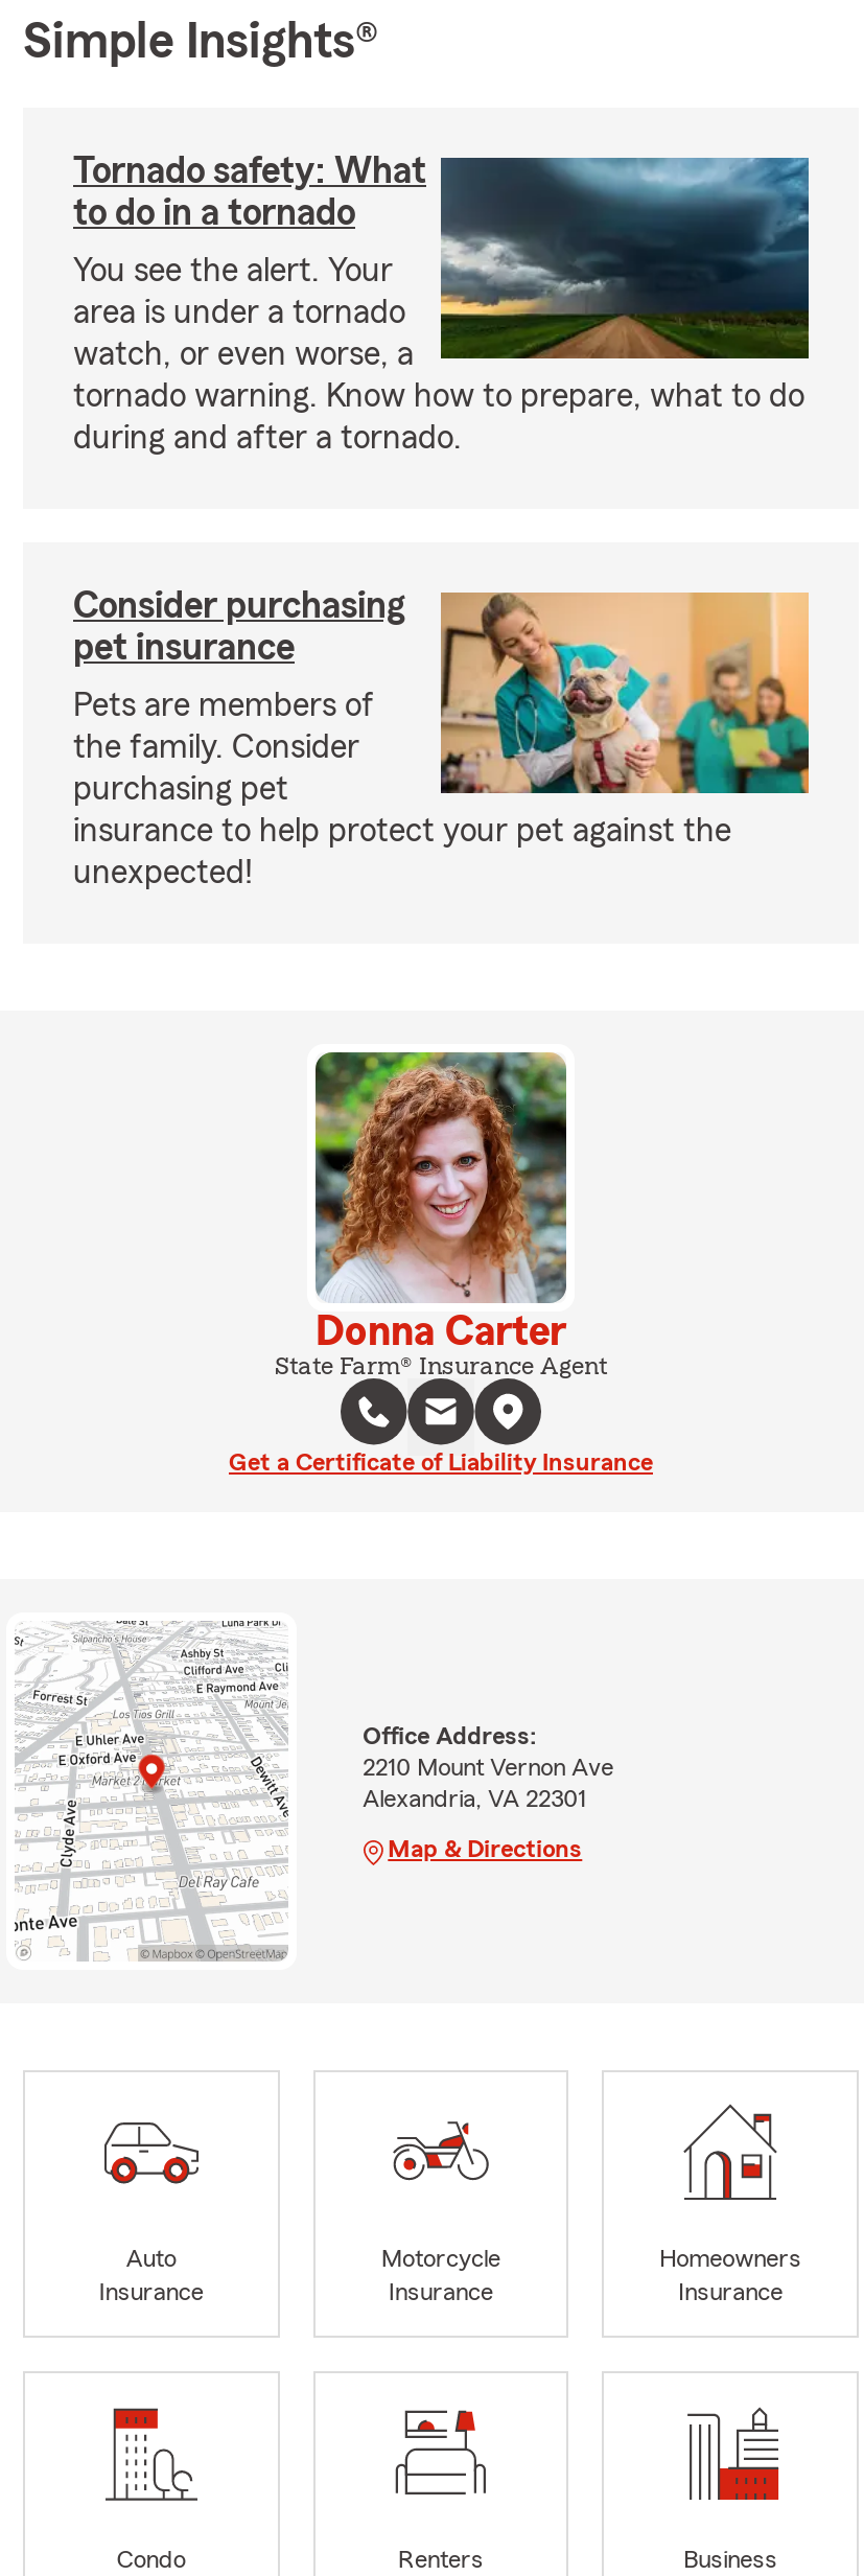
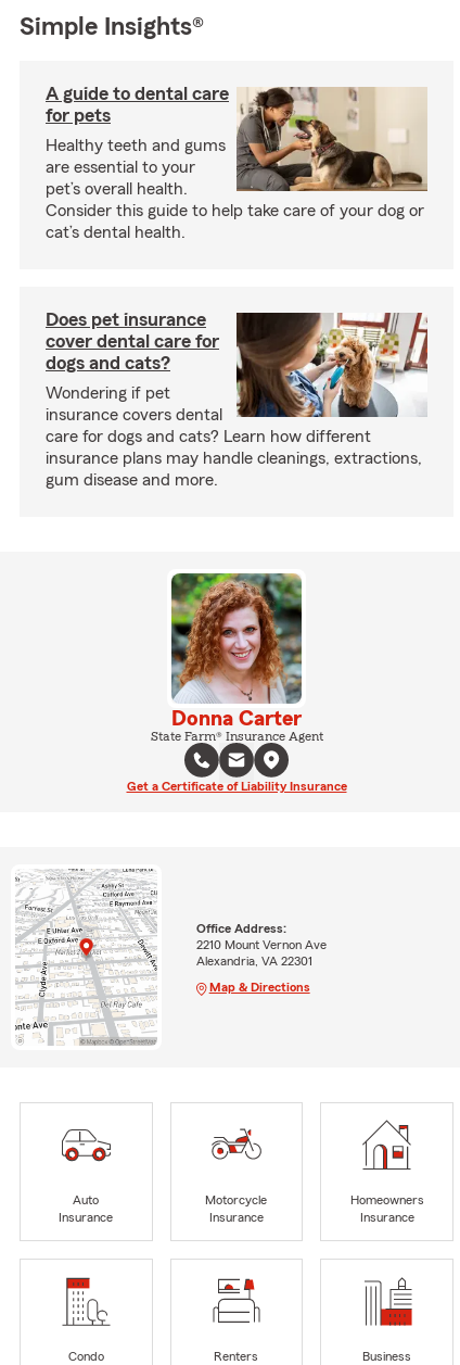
- Tornado safety: What
- to do in a tornado
+ A guide to dental care
+ for pets

- [image]
- You see the alert. Your
- area is under a tornado
- watch, or even worse, a
- tornado warning. Know how to prepare, what to do
- during and after a tornado.
+ [image]
+ Healthy teeth and gums
+ are essential to your
+ pet’s overall health.
+ Consider this guide to help take care of your dog or
+ cat’s dental health.

- Consider purchasing
- pet insurance
+ Does pet insurance
+ cover dental care for
+ dogs and cats?

- [image]
- Pets are members of
- the family. Consider
- purchasing pet
- insurance to help protect your pet against the
- unexpected!
+ [image]
+ Wondering if pet
+ insurance covers dental
+ care for dogs and cats? Learn how different
+ insurance plans may handle cleanings, extractions,
+ gum disease and more.
